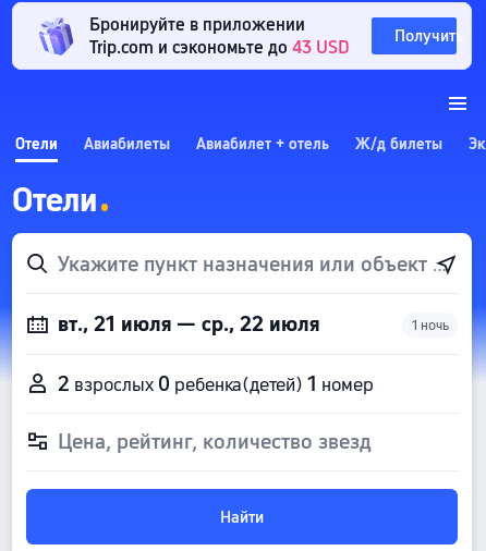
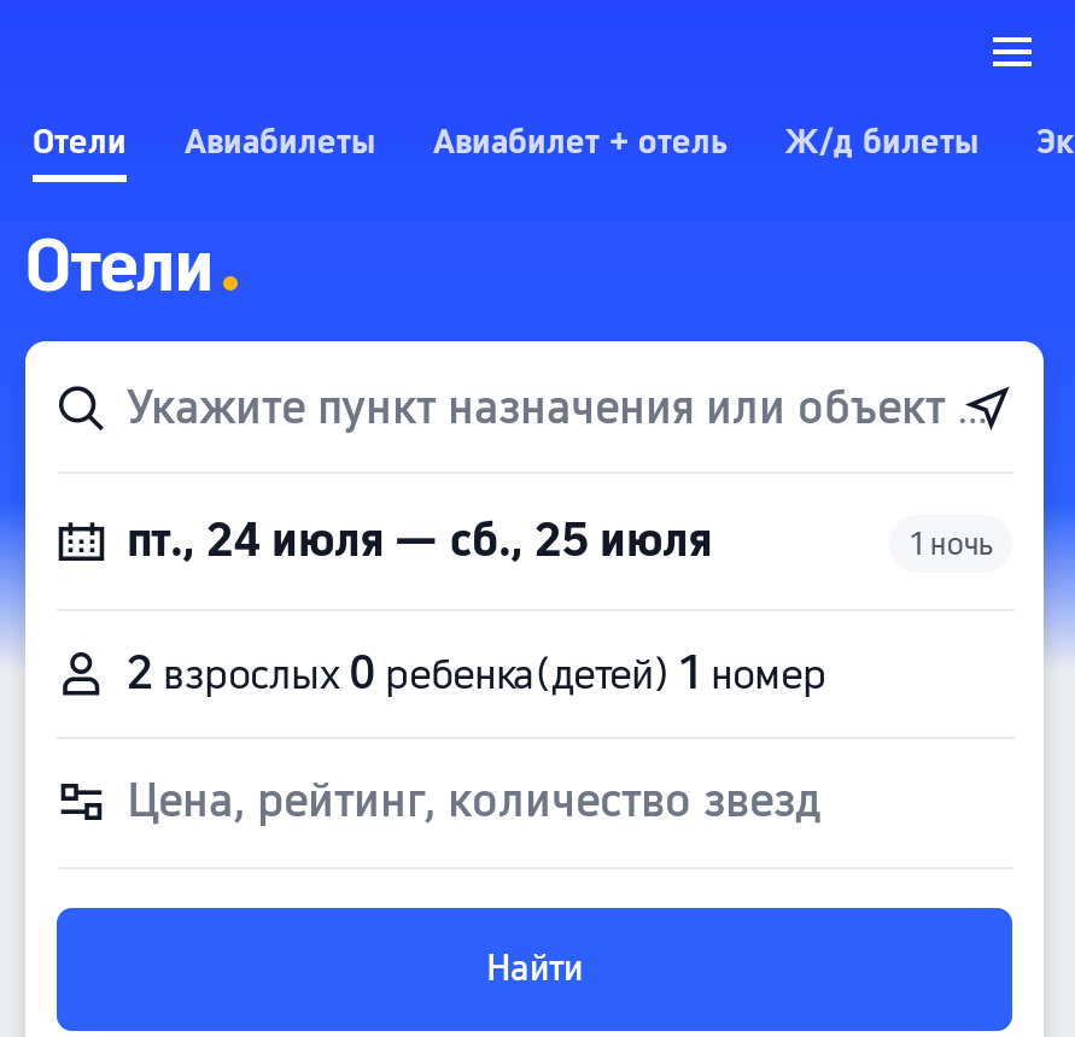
- Бронируйте в приложении
- Trip.com и сэкономьте до 43 USD

- Получить

- вт., 21 июля — ср., 22 июля
+ пт., 24 июля — сб., 25 июля
